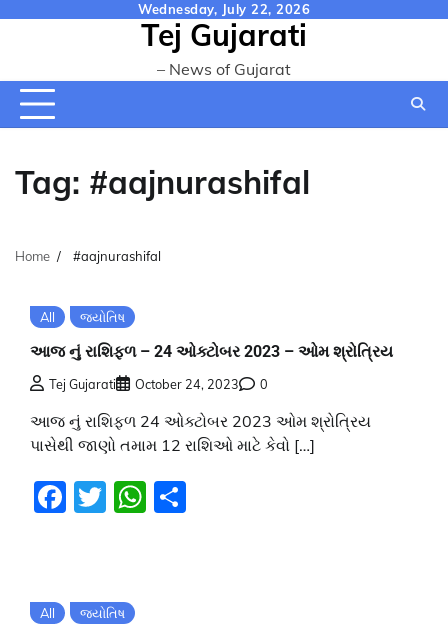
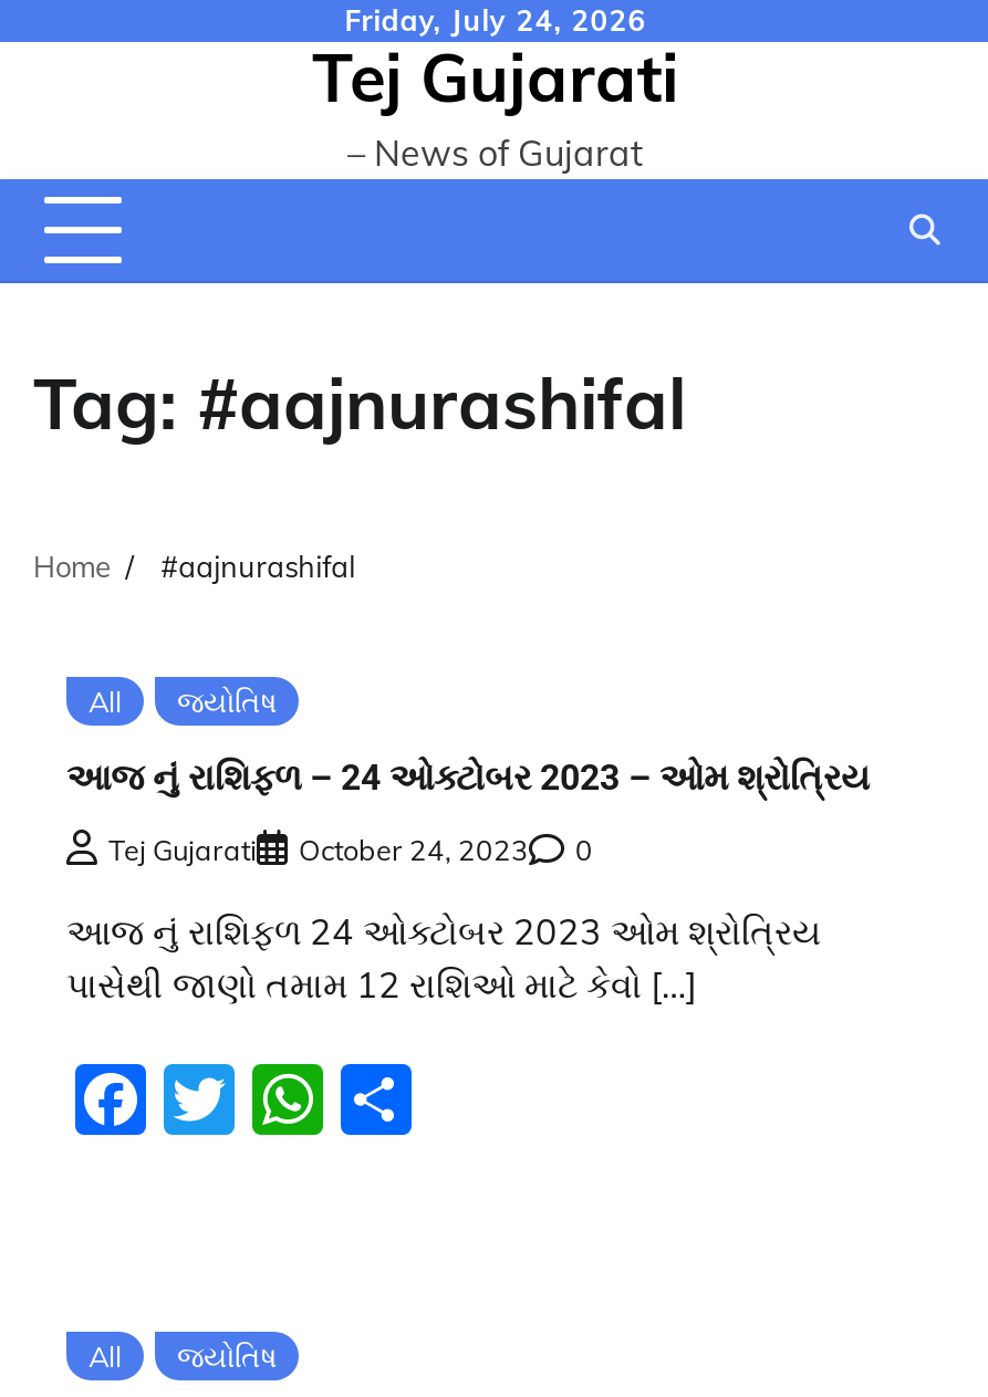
- Wednesday, July 22, 2026
+ Friday, July 24, 2026
